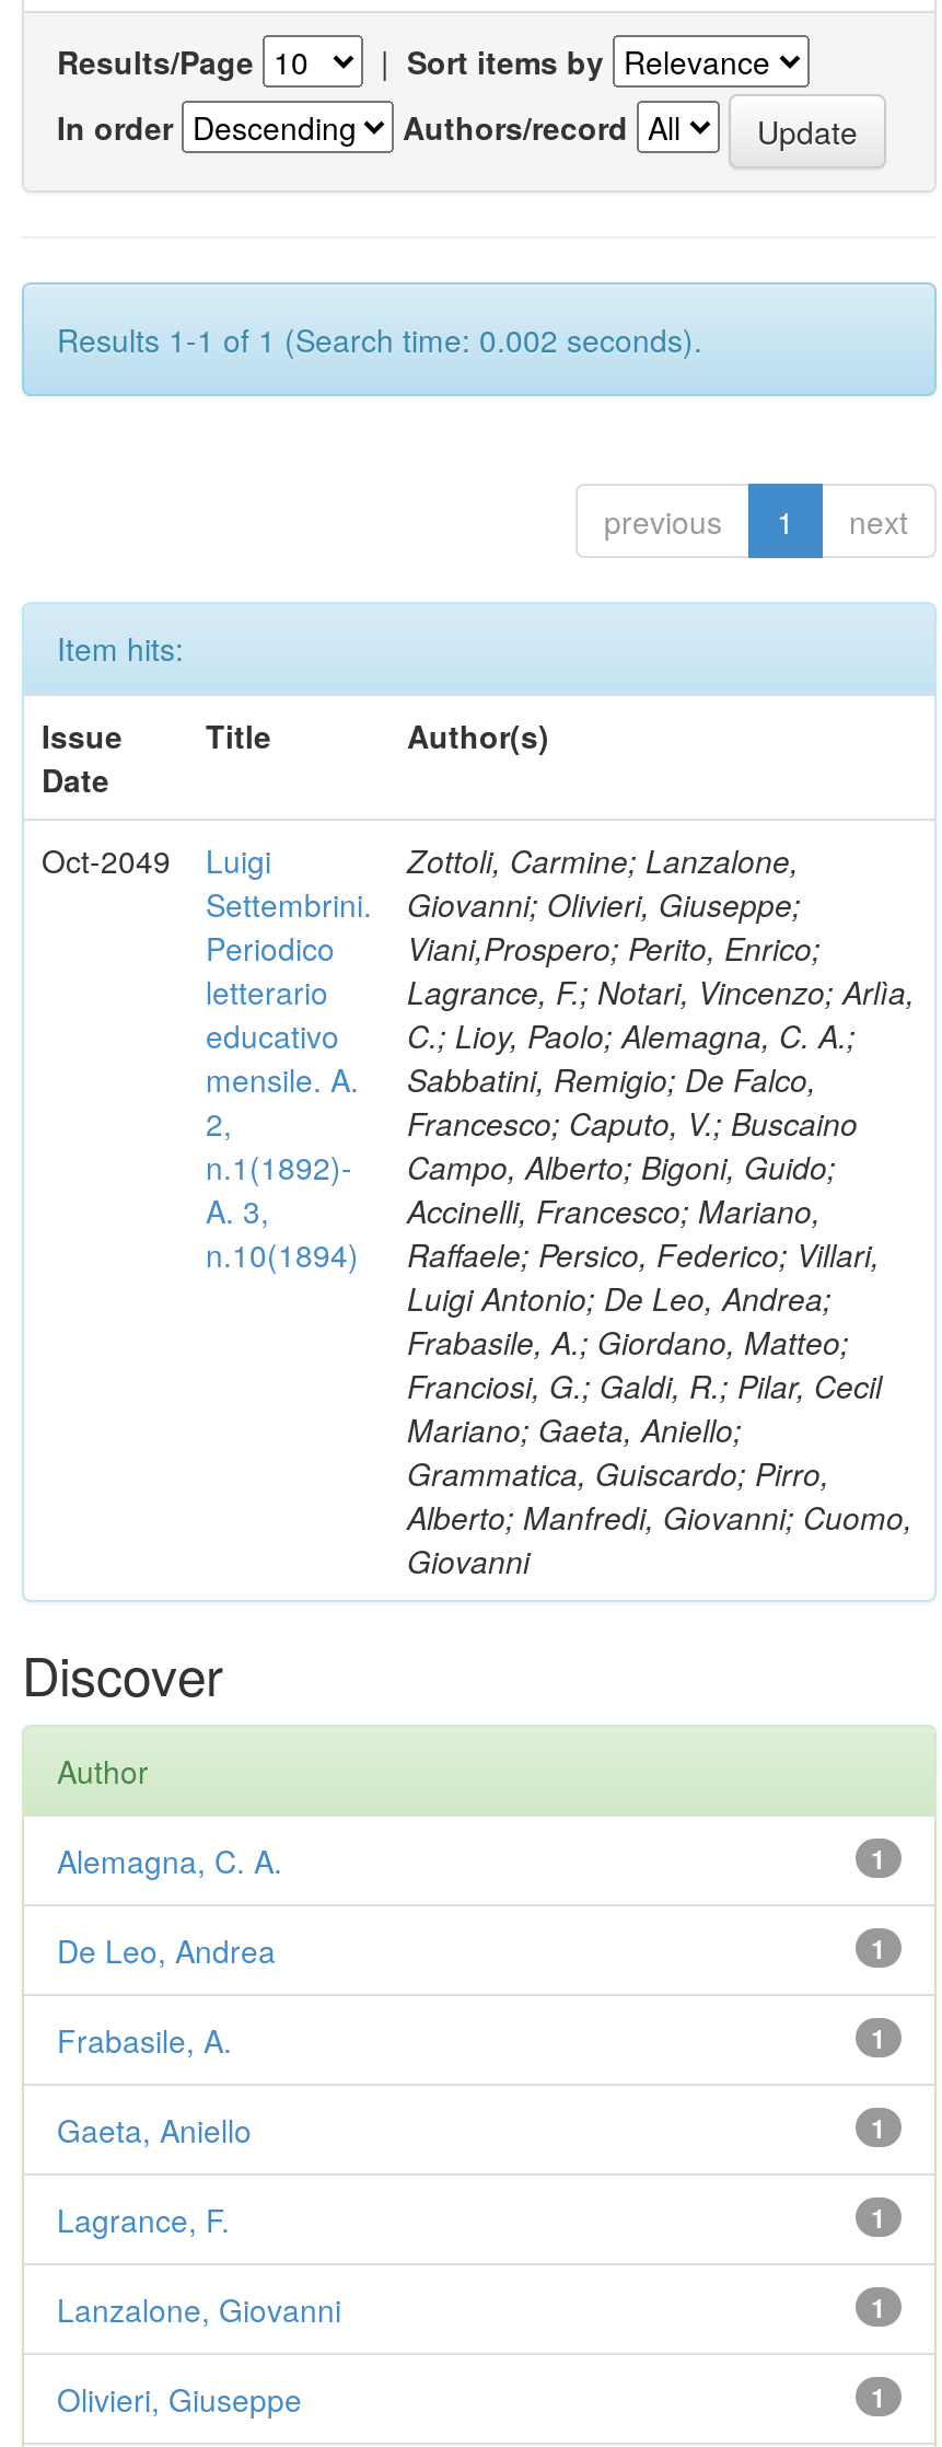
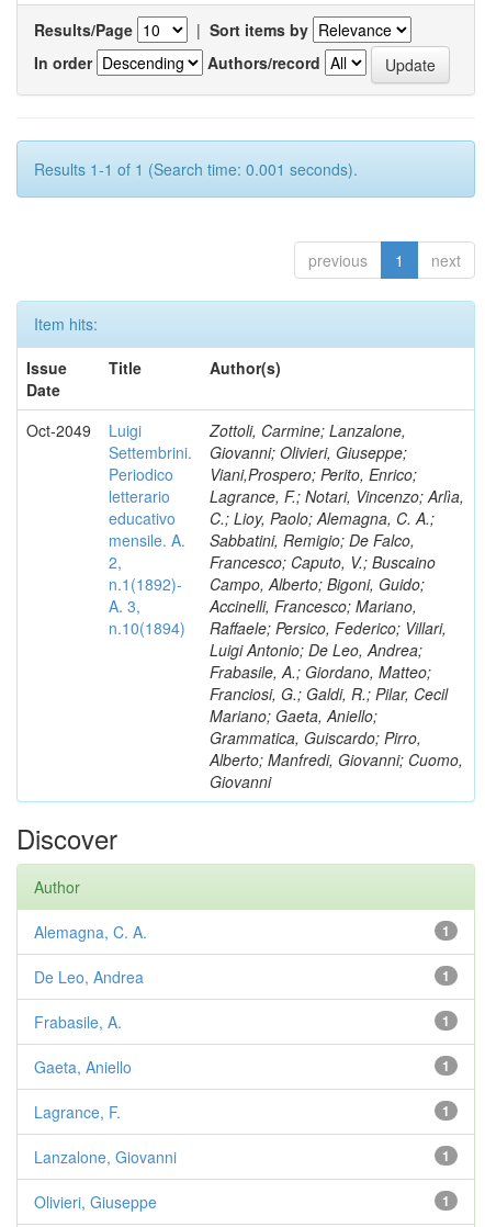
- Results 1-1 of 1 (Search time: 0.002 seconds).
+ Results 1-1 of 1 (Search time: 0.001 seconds).
